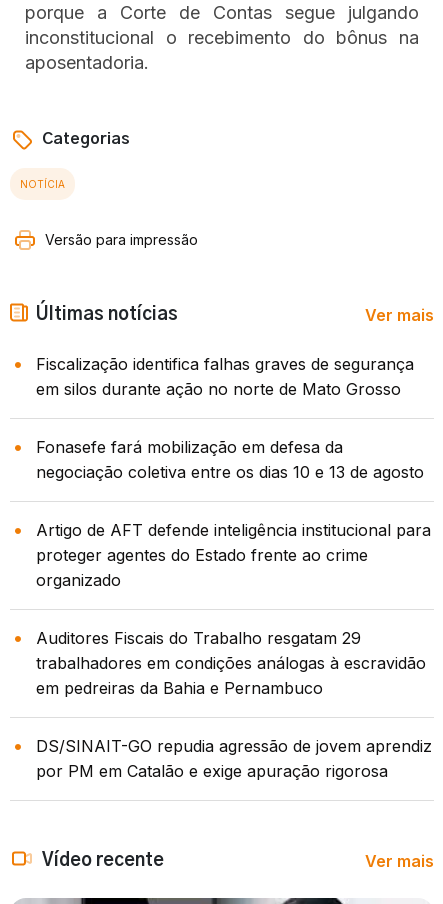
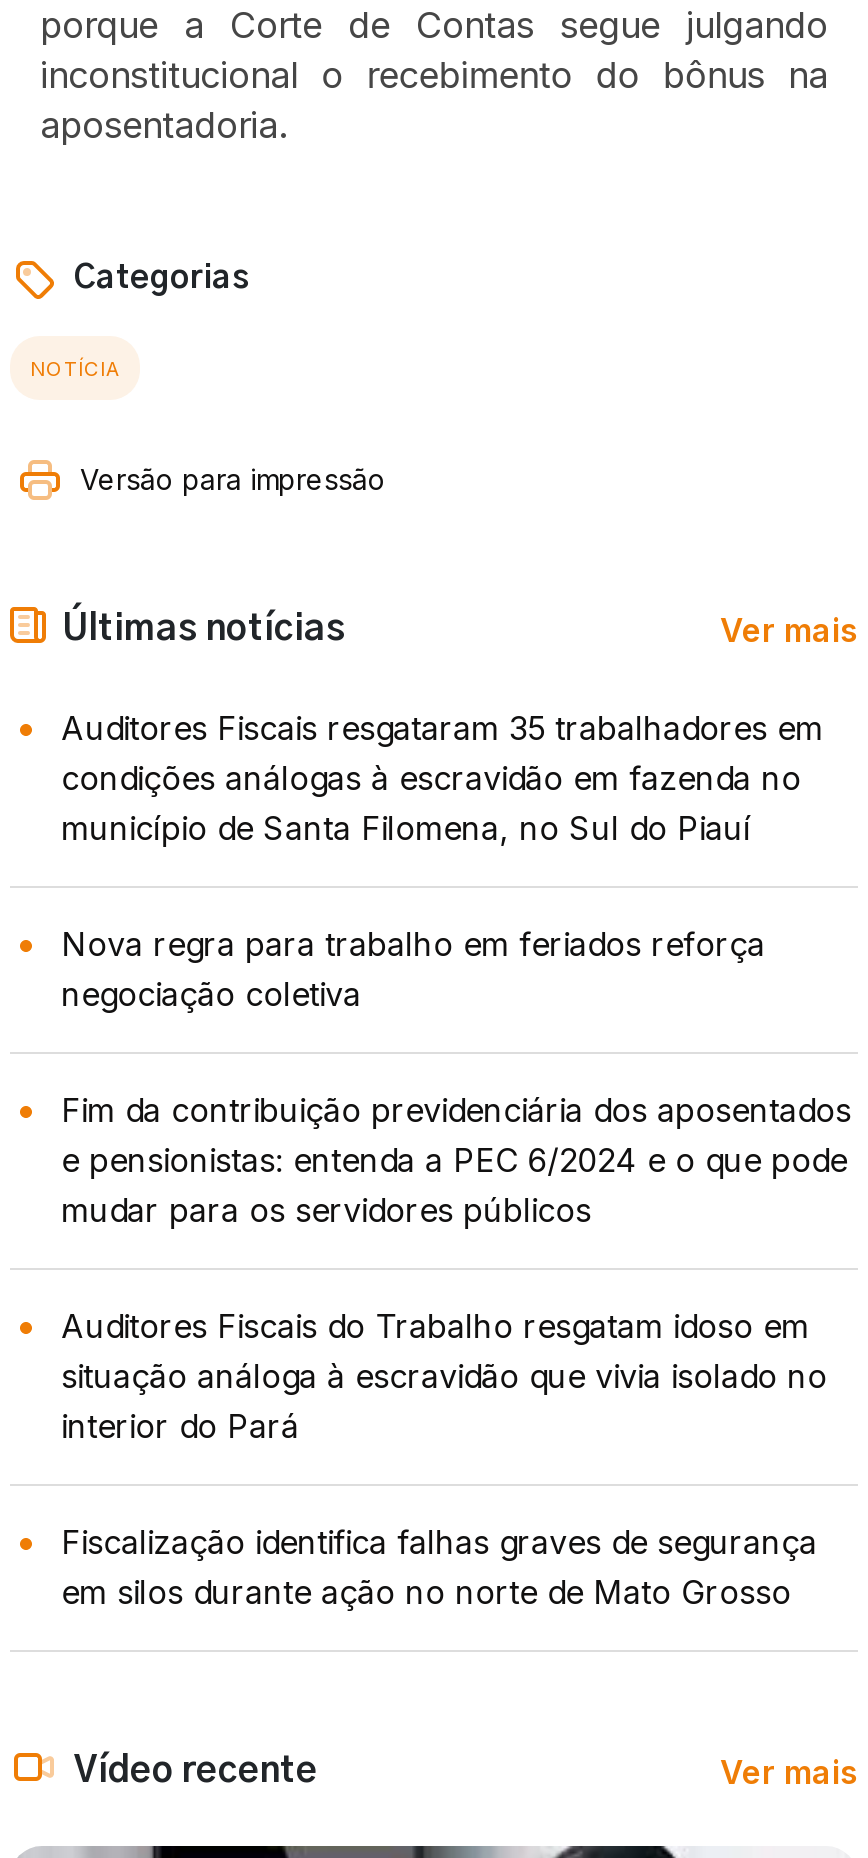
+ Auditores Fiscais resgataram 35 trabalhadores em
+ condições análogas à escravidão em fazenda no
+ município de Santa Filomena, no Sul do Piauí
+ Nova regra para trabalho em feriados reforça
+ negociação coletiva
+ Fim da contribuição previdenciária dos aposentados
+ e pensionistas: entenda a PEC 6/2024 e o que pode
+ mudar para os servidores públicos
+ Auditores Fiscais do Trabalho resgatam idoso em
+ situação análoga à escravidão que vivia isolado no
+ interior do Pará

moved down: Fiscalização identifica falhas graves de segurança | em silos durante ação no norte de Mato Grosso

- Fonasefe fará mobilização em defesa da
- negociação coletiva entre os dias 10 e 13 de agosto
- Artigo de AFT defende inteligência institucional para
- proteger agentes do Estado frente ao crime
- organizado
- Auditores Fiscais do Trabalho resgatam 29
- trabalhadores em condições análogas à escravidão
- em pedreiras da Bahia e Pernambuco
- DS/SINAIT-GO repudia agressão de jovem aprendiz
- por PM em Catalão e exige apuração rigorosa
